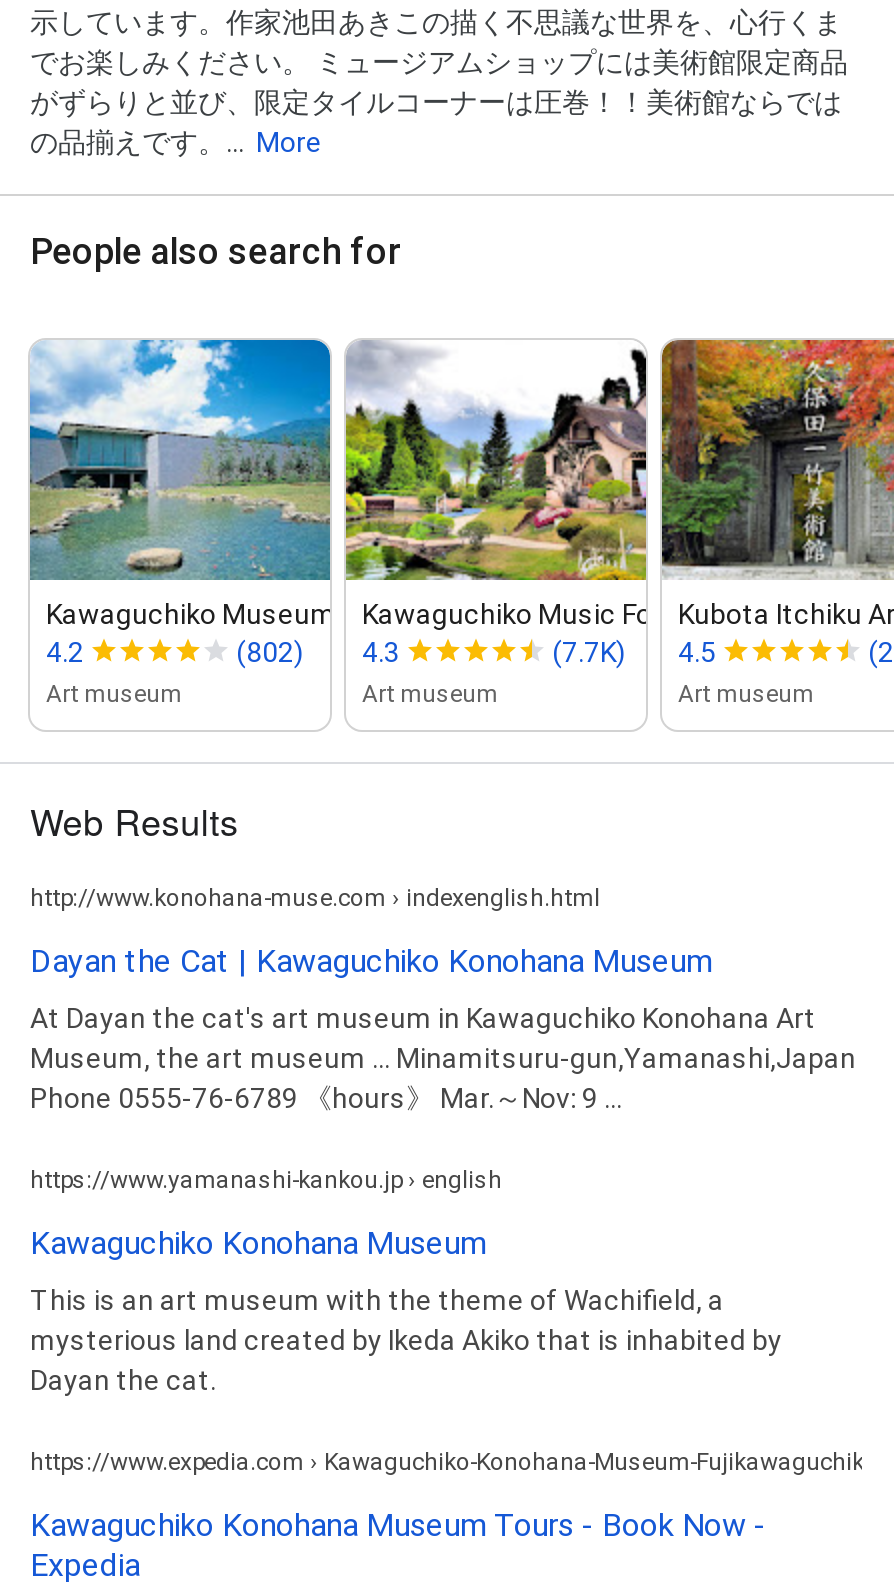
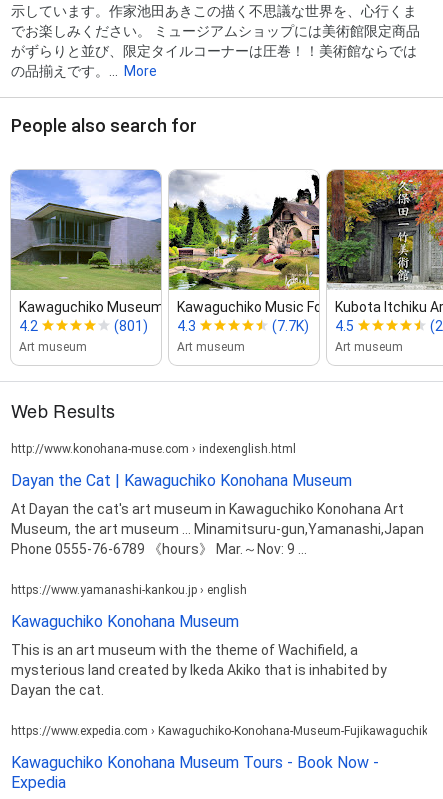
- [image]
- (802) 4.3
+ [image]
+ (801) 4.3
